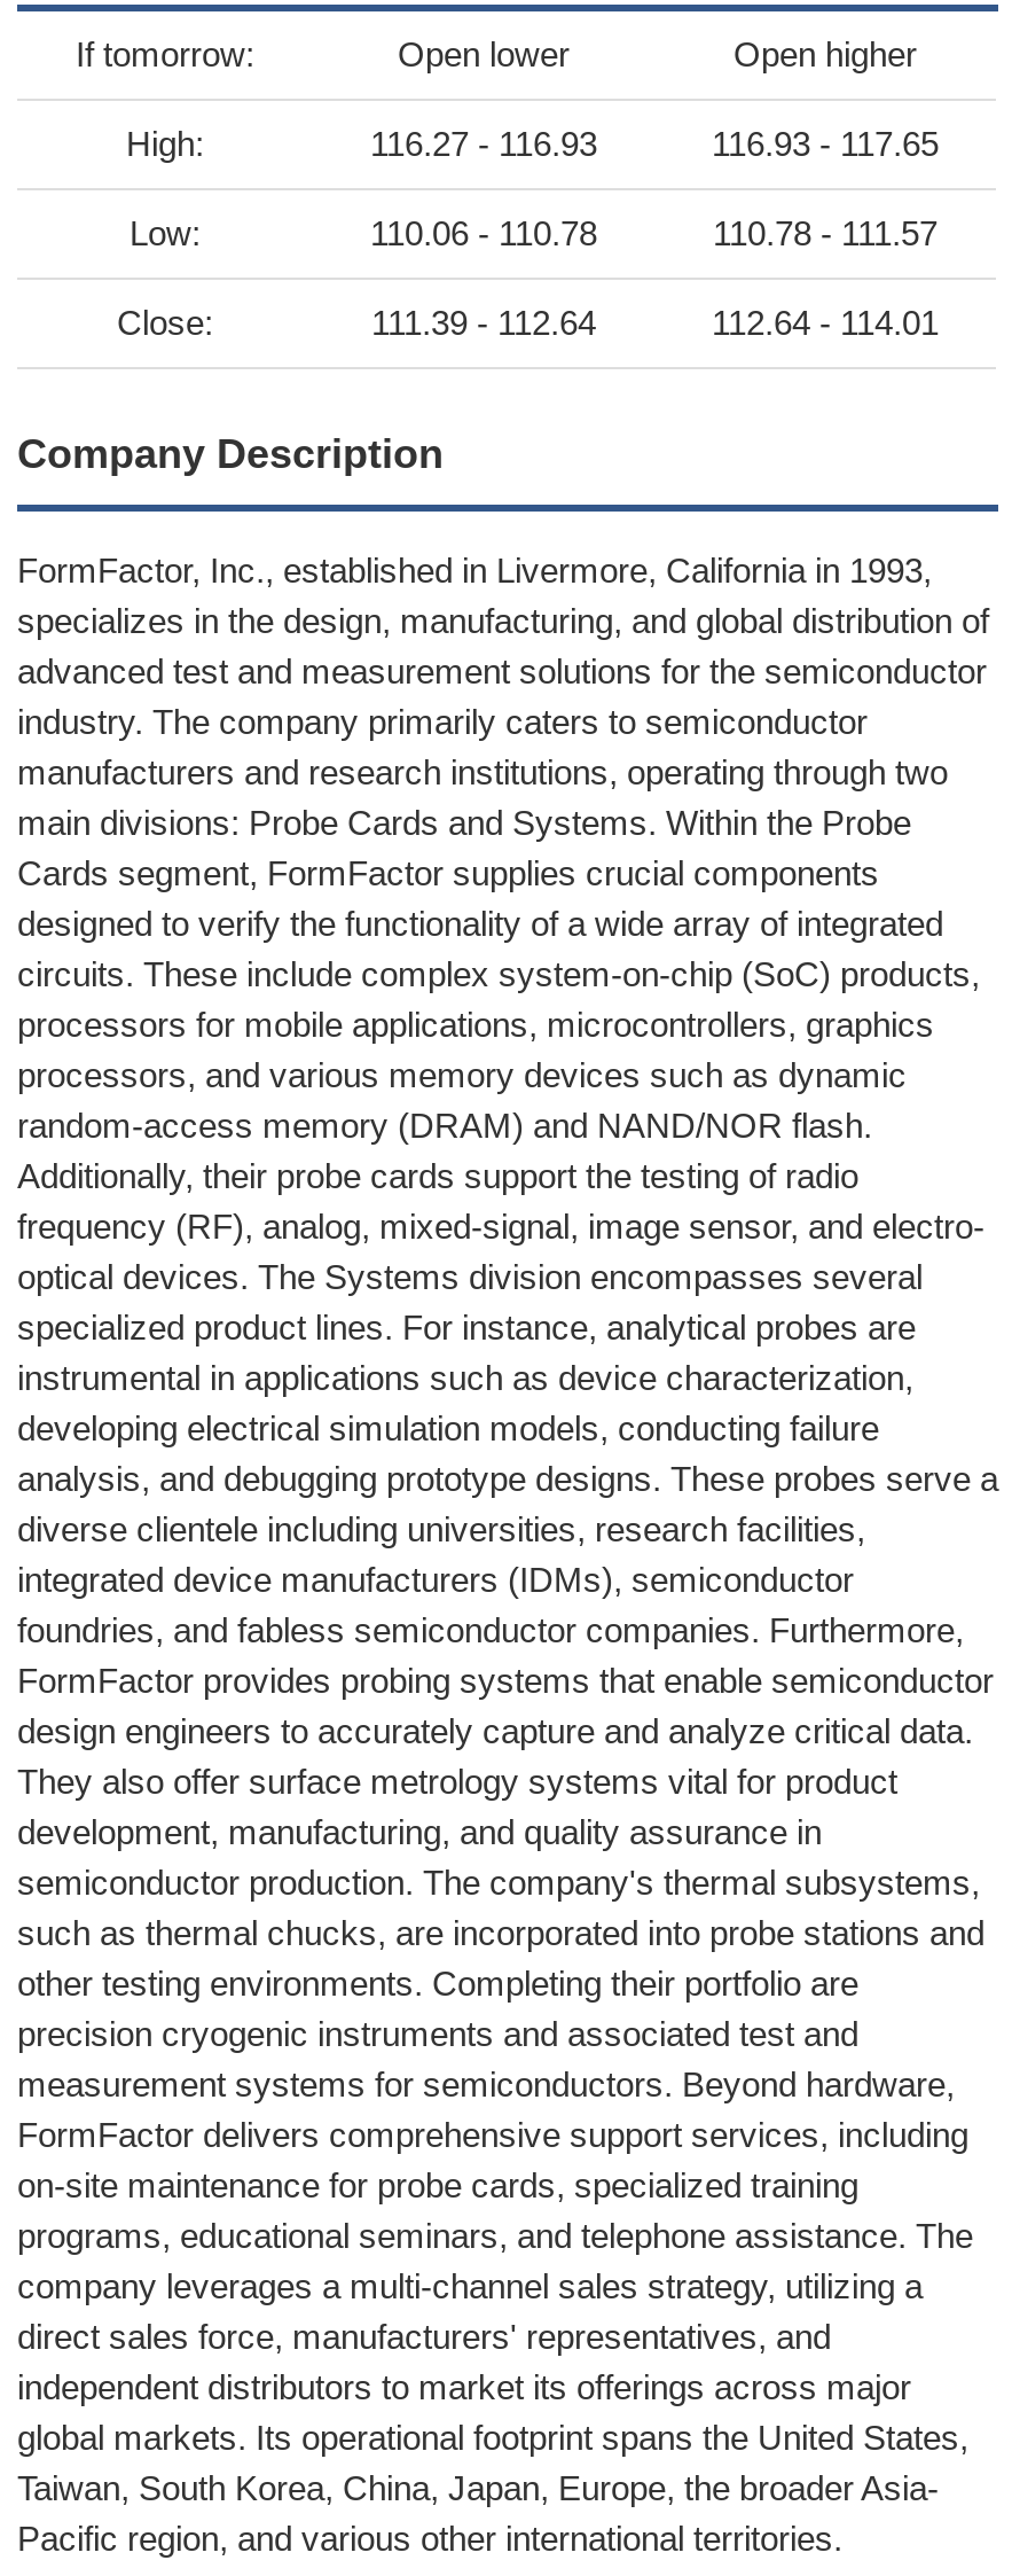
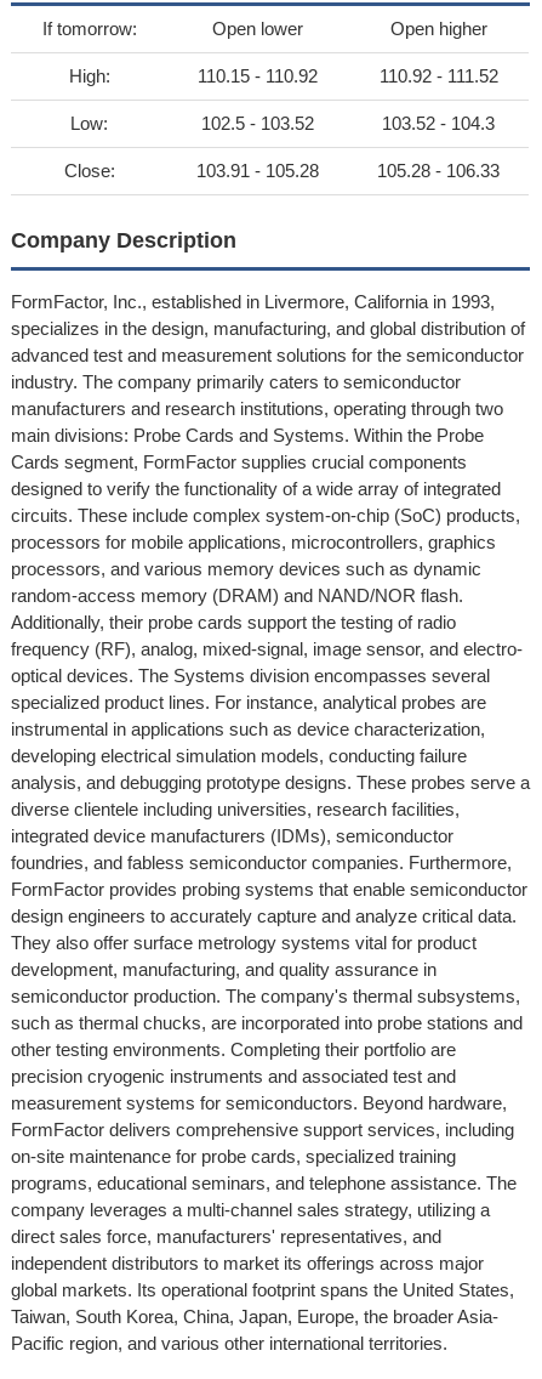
- 116.27 - 116.93
+ 110.15 - 110.92

- 116.93 - 117.65
+ 110.92 - 111.52

- 110.06 - 110.78
+ 102.5 - 103.52

- 110.78 - 111.57
+ 103.52 - 104.3

- 111.39 - 112.64
+ 103.91 - 105.28

- 112.64 - 114.01
+ 105.28 - 106.33
